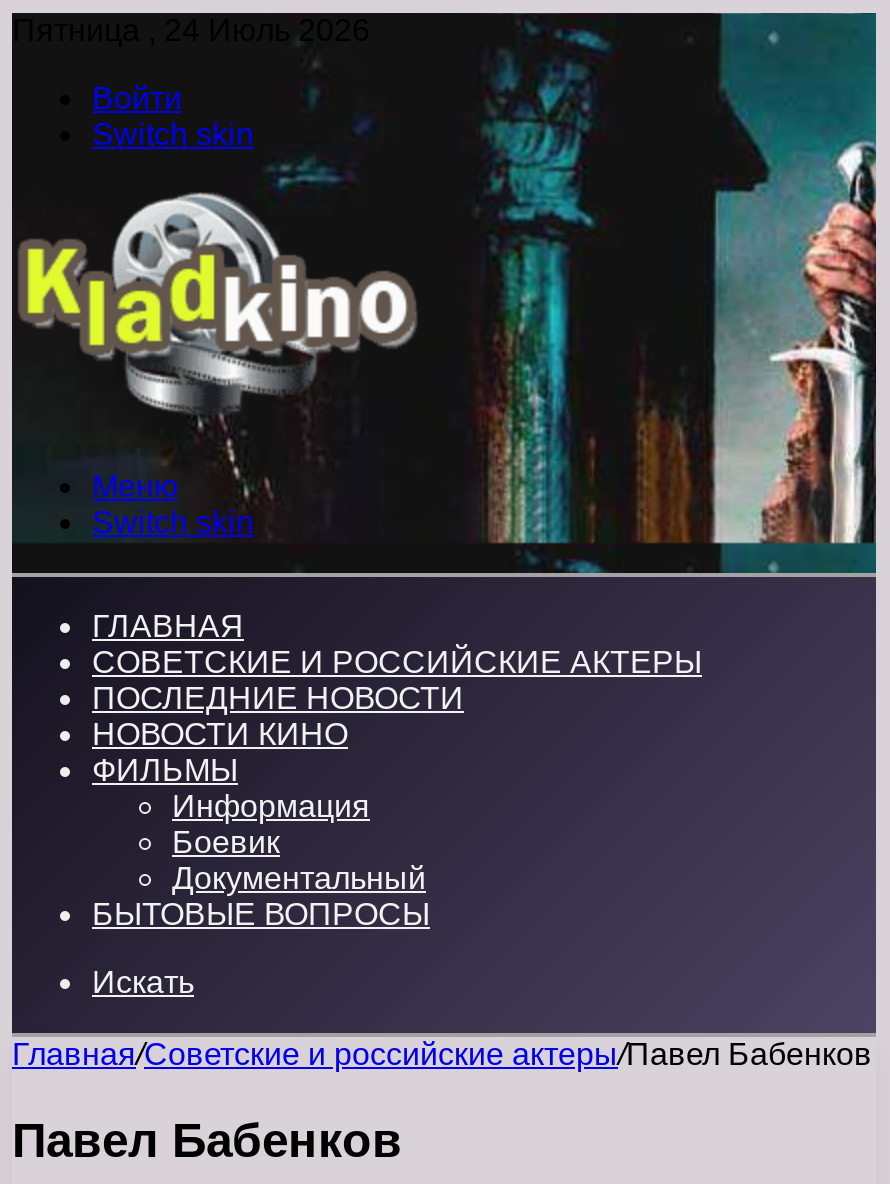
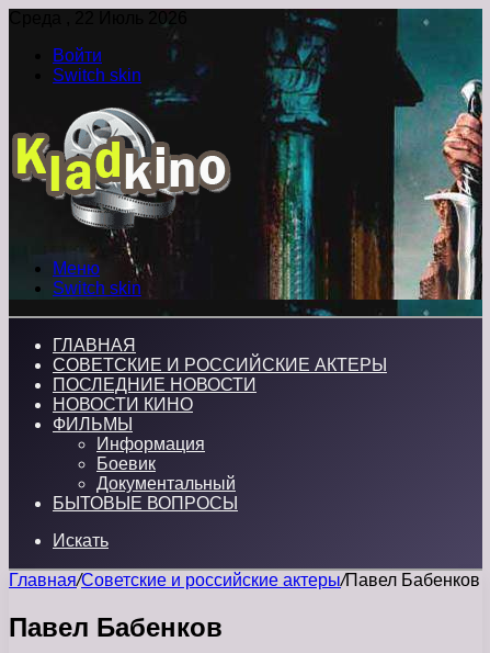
- Пятница , 24 Июль 2026
+ Среда , 22 Июль 2026
